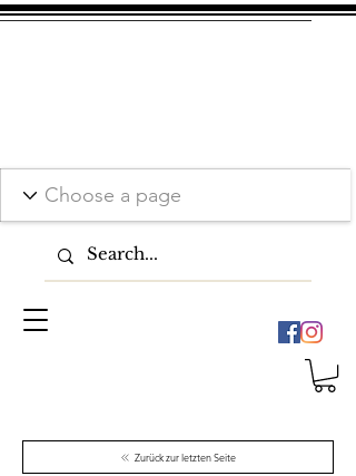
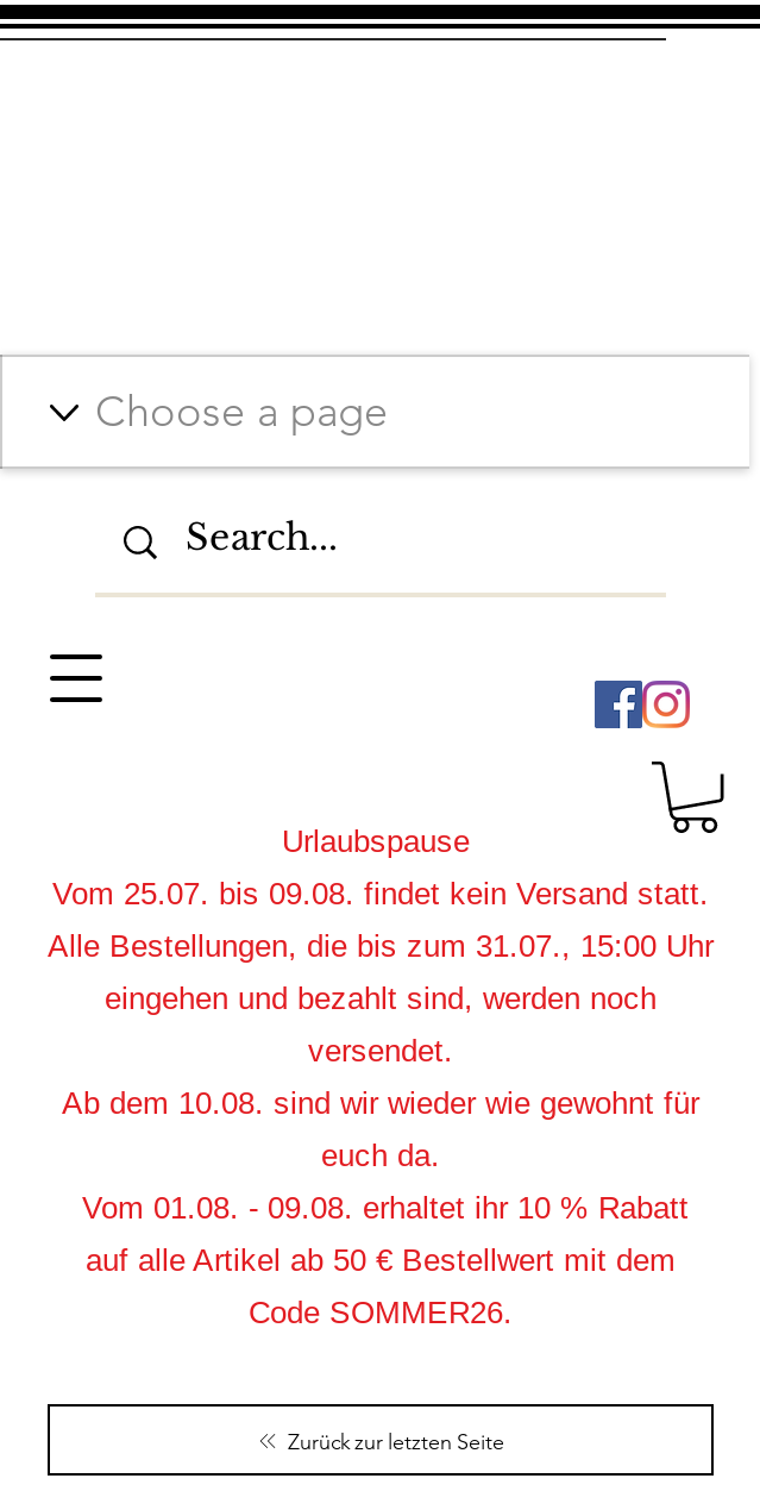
+ Urlaubspause
+ Vom 25.07. bis 09.08. findet kein Versand statt.
+ Alle Bestellungen, die bis zum 31.07., 15:00 Uhr
+ eingehen und bezahlt sind, werden noch
+ versendet.
+ Ab dem 10.08. sind wir wieder wie gewohnt für
+ euch da.
+ Vom 01.08. - 09.08. erhaltet ihr 10 % Rabatt
+ auf alle Artikel ab 50 € Bestellwert mit dem
+ Code SOMMER26.
